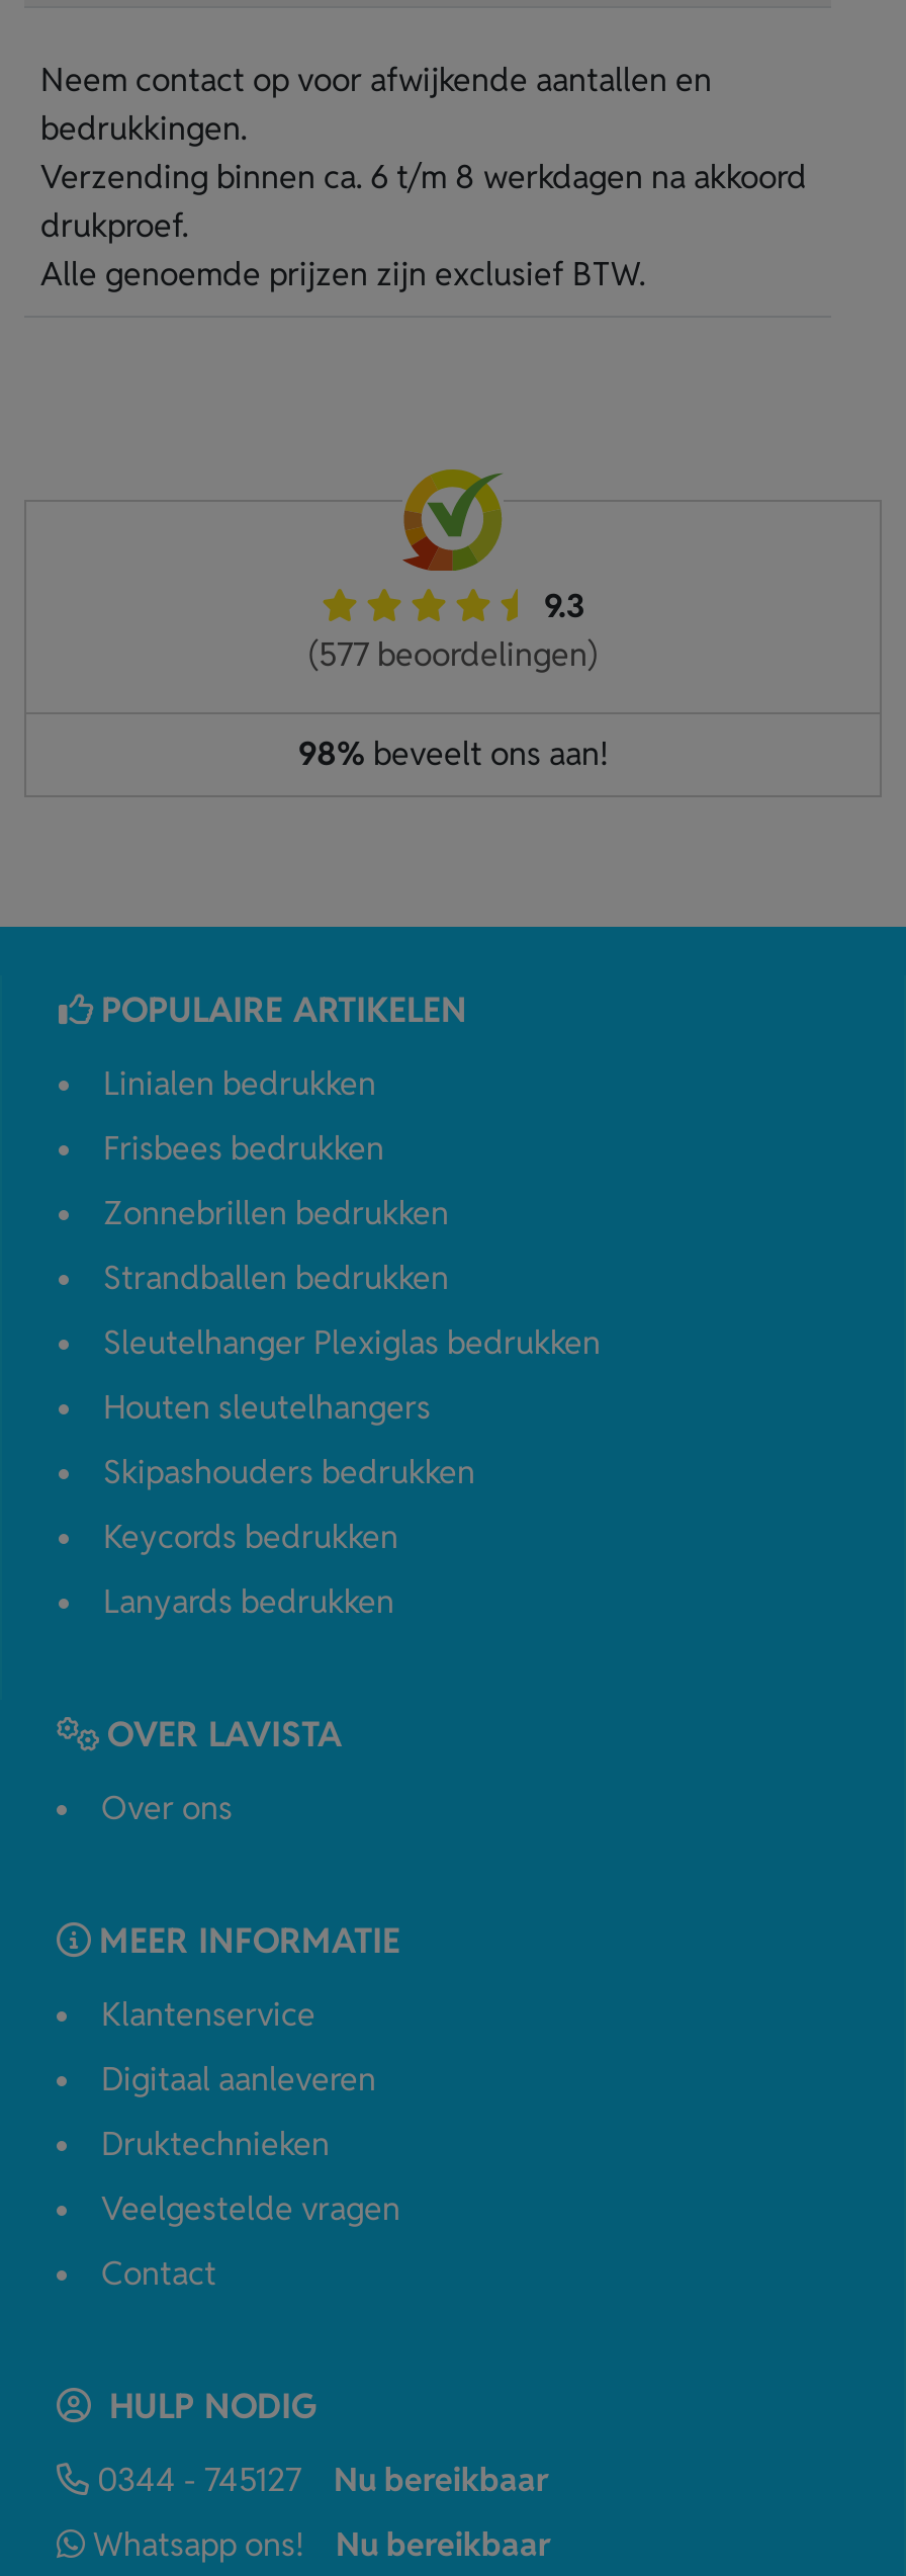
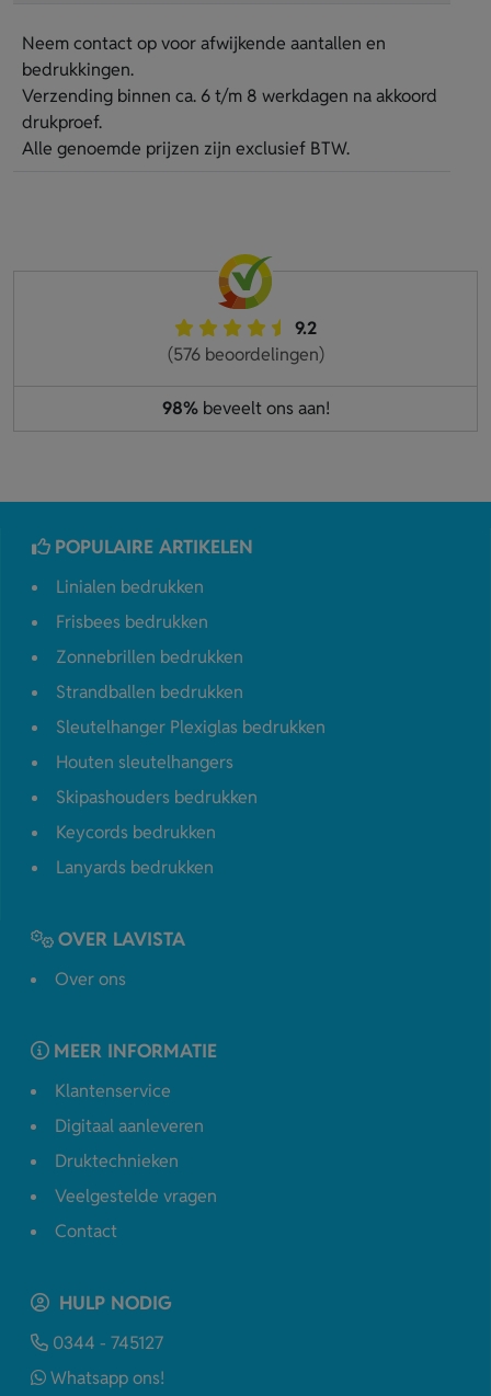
- 9.3
+ 9.2

- (577 beoordelingen)
+ (576 beoordelingen)

- Nu bereikbaar

- Nu bereikbaar
